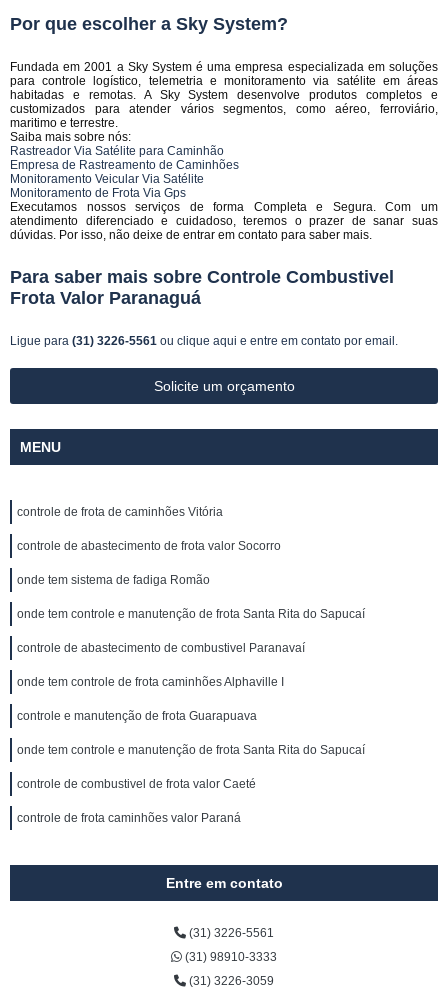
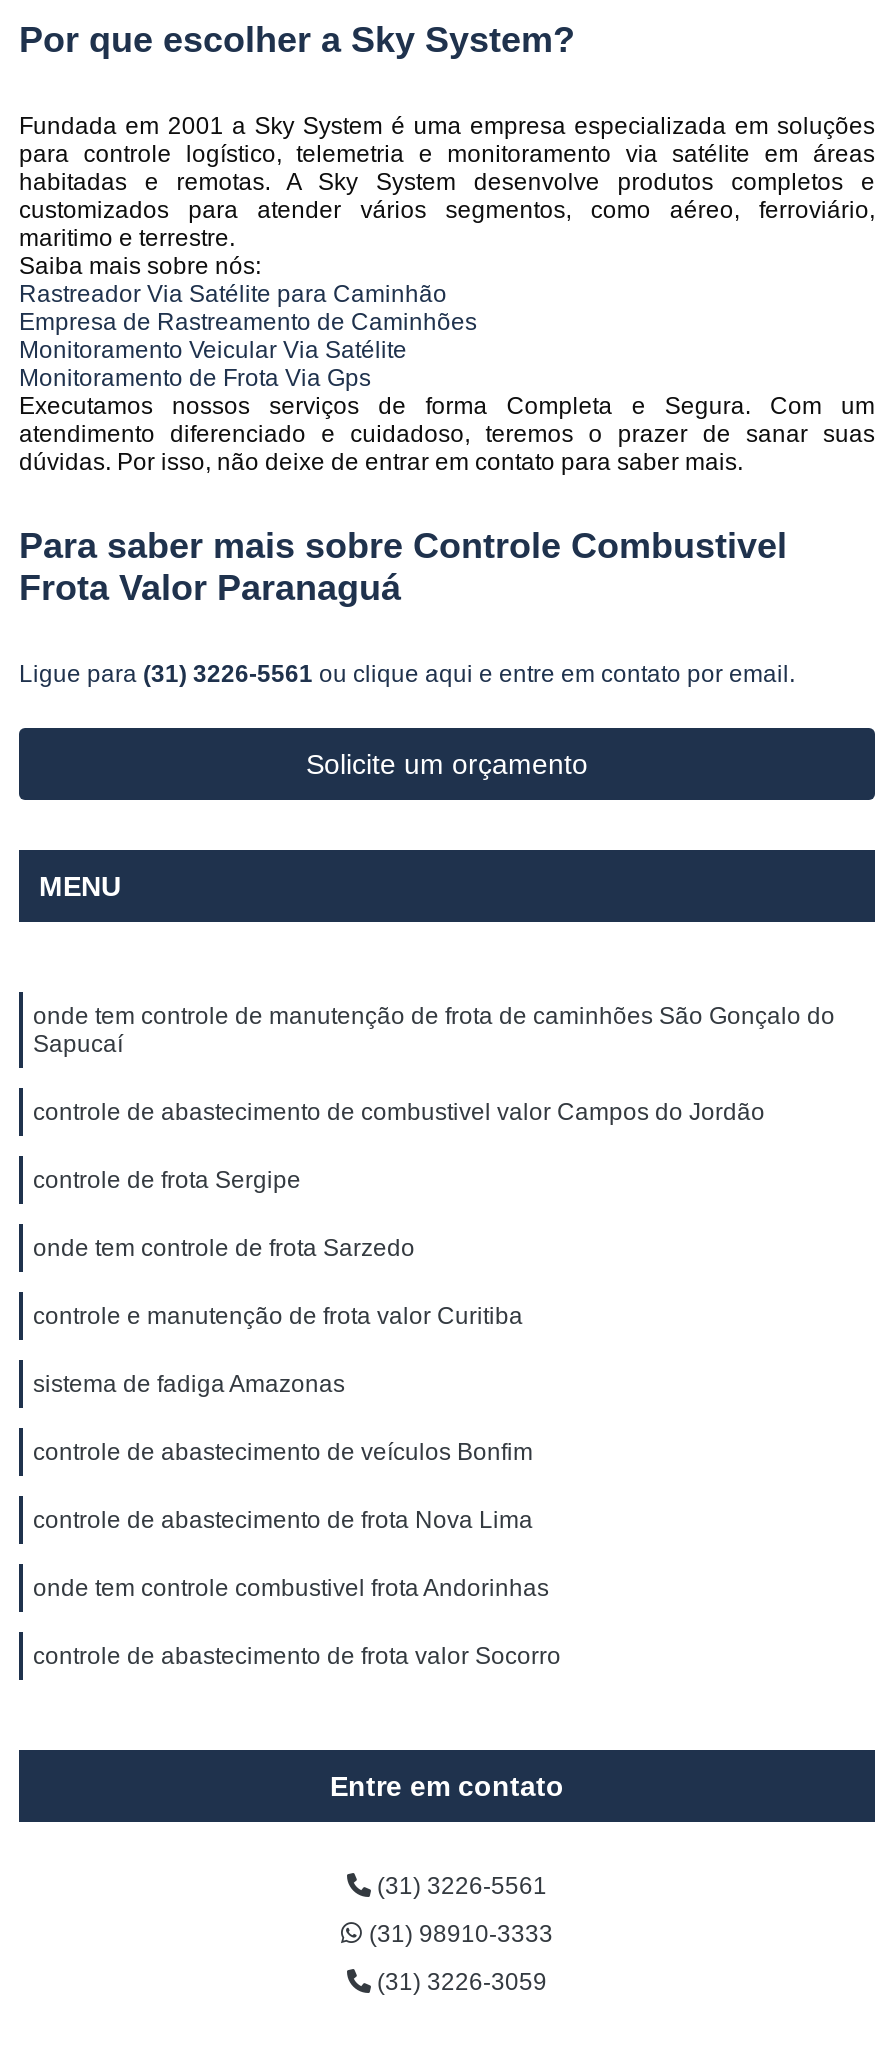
- controle de frota de caminhões Vitória
+ onde tem controle de manutenção de frota de caminhões São Gonçalo do
+ Sapucaí
+ controle de abastecimento de combustivel valor Campos do Jordão
+ controle de frota Sergipe
+ onde tem controle de frota Sarzedo
+ controle e manutenção de frota valor Curitiba
+ sistema de fadiga Amazonas
+ controle de abastecimento de veículos Bonfim
+ controle de abastecimento de frota Nova Lima
+ onde tem controle combustivel frota Andorinhas

moved down: controle de abastecimento de frota valor Socorro

- onde tem sistema de fadiga Romão
- onde tem controle e manutenção de frota Santa Rita do Sapucaí
- controle de abastecimento de combustivel Paranavaí
- onde tem controle de frota caminhões Alphaville I
- controle e manutenção de frota Guarapuava
- onde tem controle e manutenção de frota Santa Rita do Sapucaí
- controle de combustivel de frota valor Caeté
- controle de frota caminhões valor Paraná
